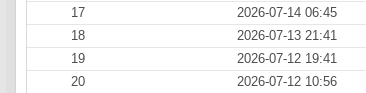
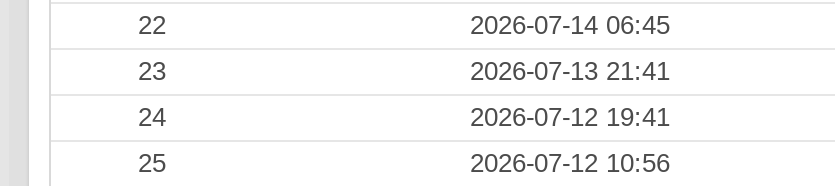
- 17
+ 22

- 18
+ 23

- 19
+ 24

- 20
+ 25
